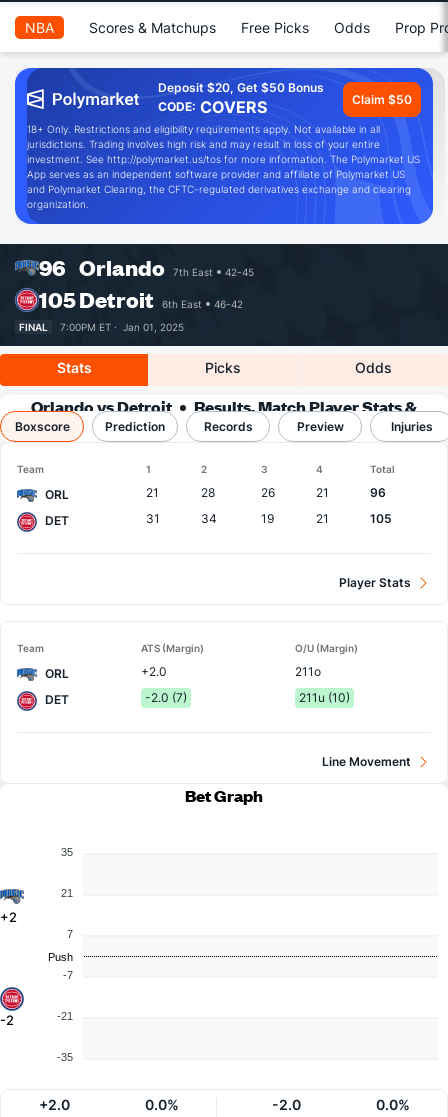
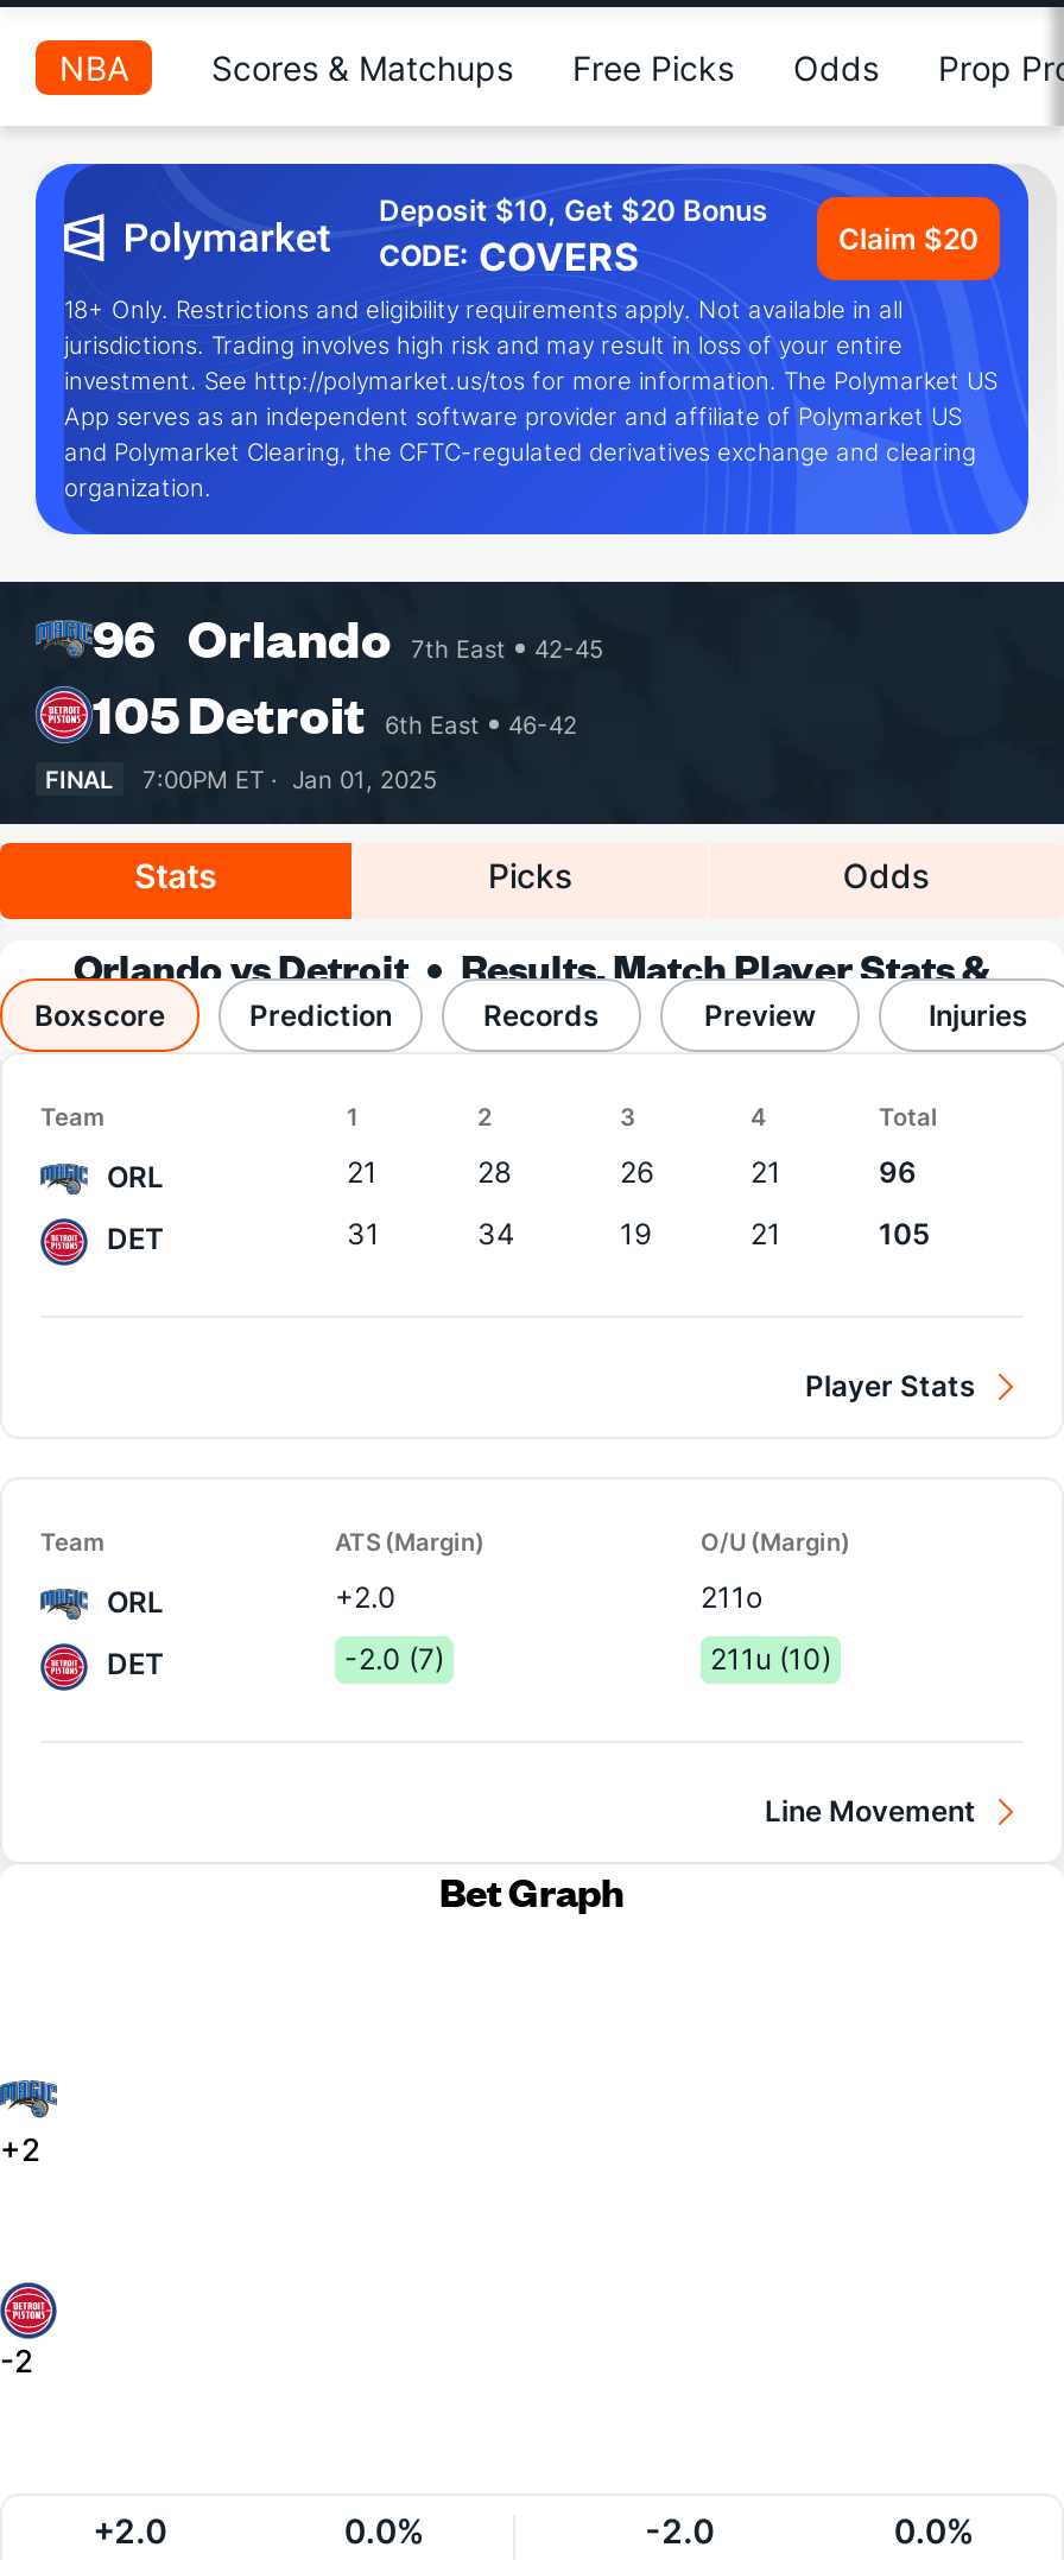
- Deposit $20, Get $50 Bonus
+ Deposit $10, Get $20 Bonus

- Claim $50
+ Claim $20

- 35
- 21
- 7
- -7
- -21
- -35

- Push
